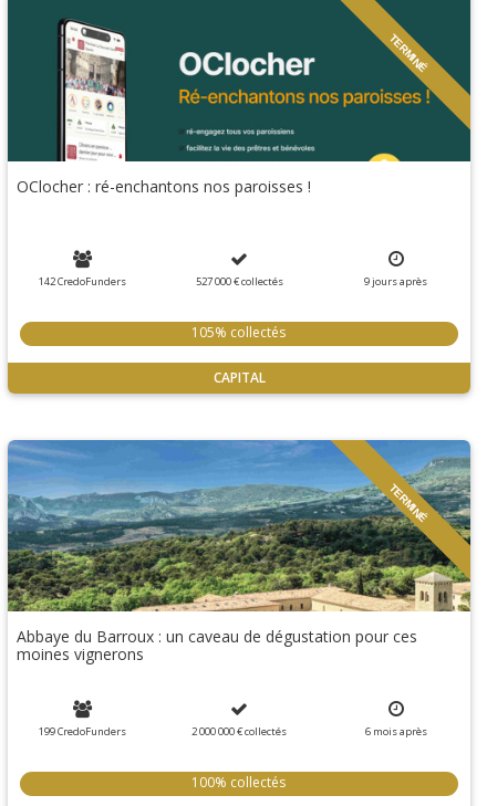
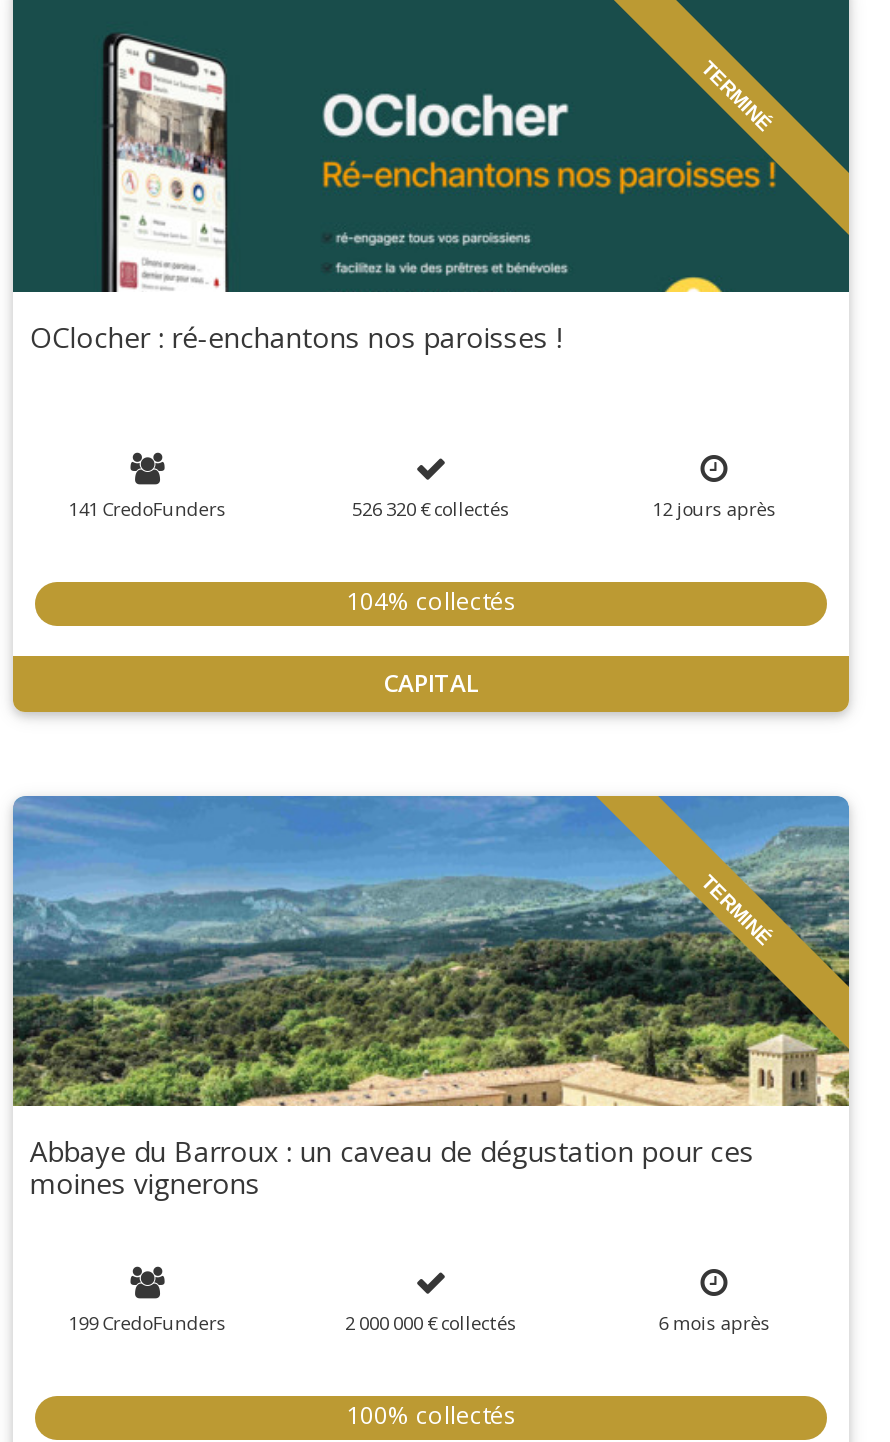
- 142 CredoFunders
+ 141 CredoFunders

- 527 000 €collectés
+ 526 320 €collectés

- 9 jours après
+ 12 jours après

- 105% collectés
+ 104% collectés
